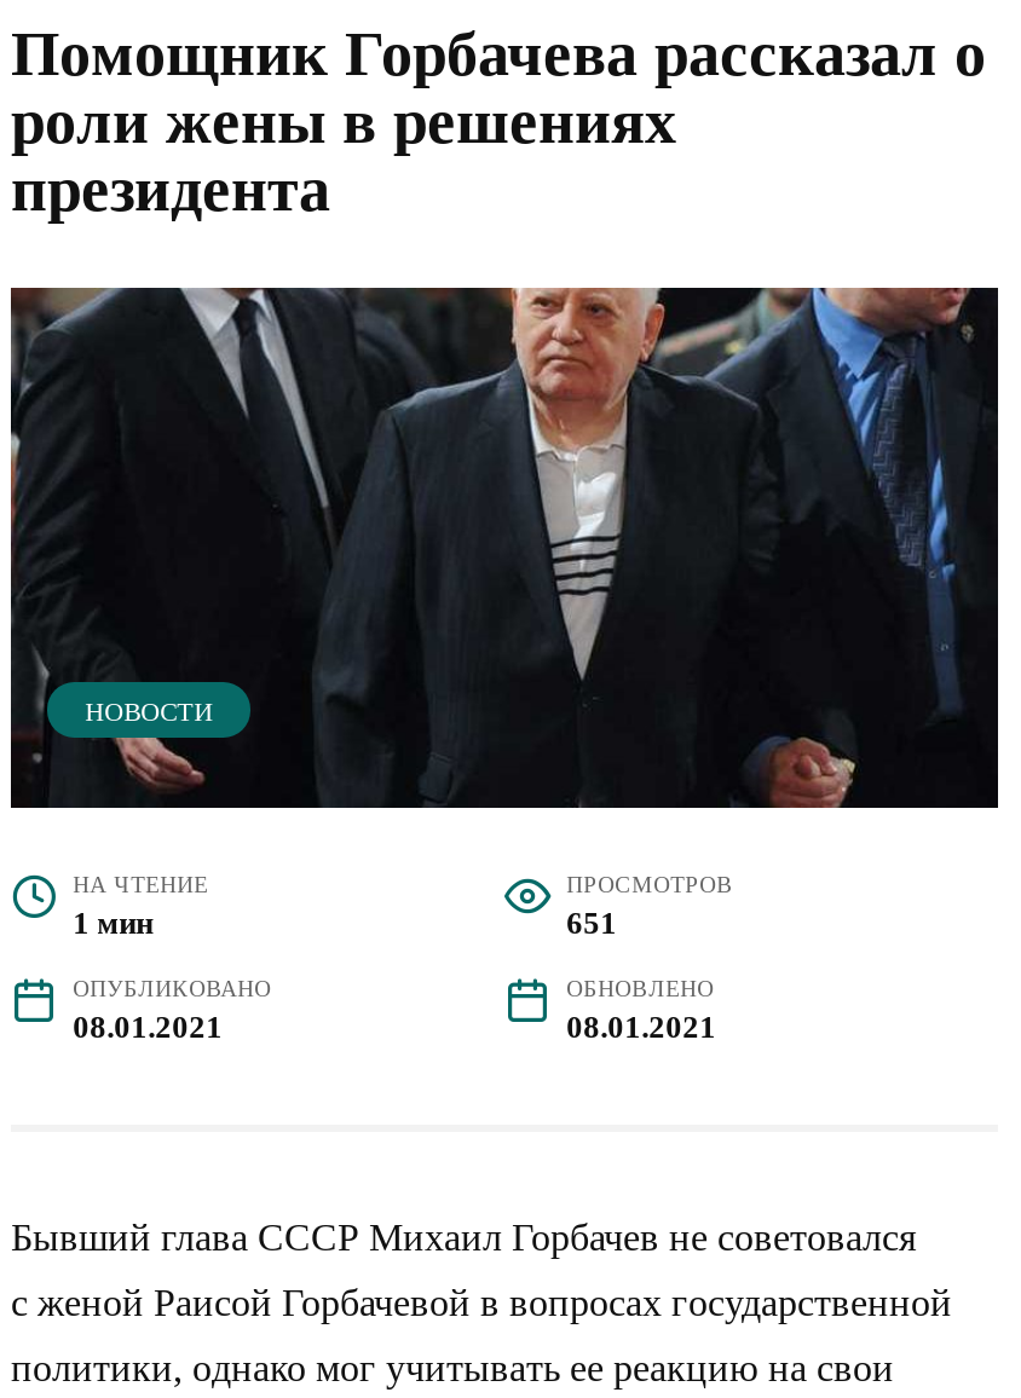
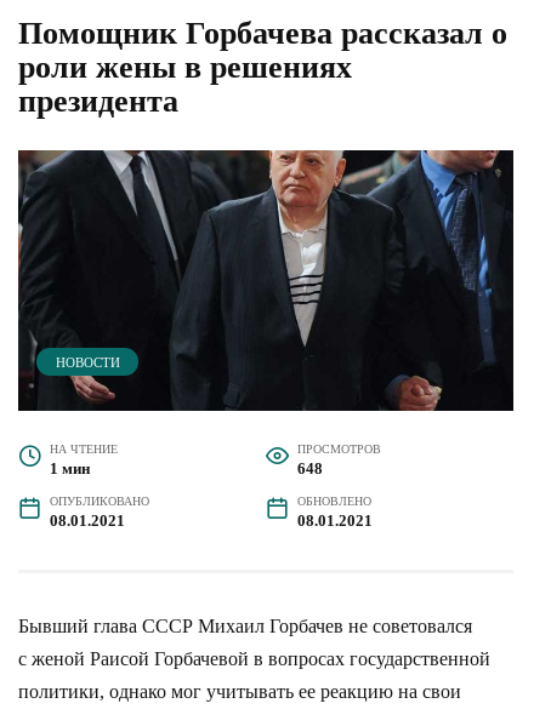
- 651
+ 648
